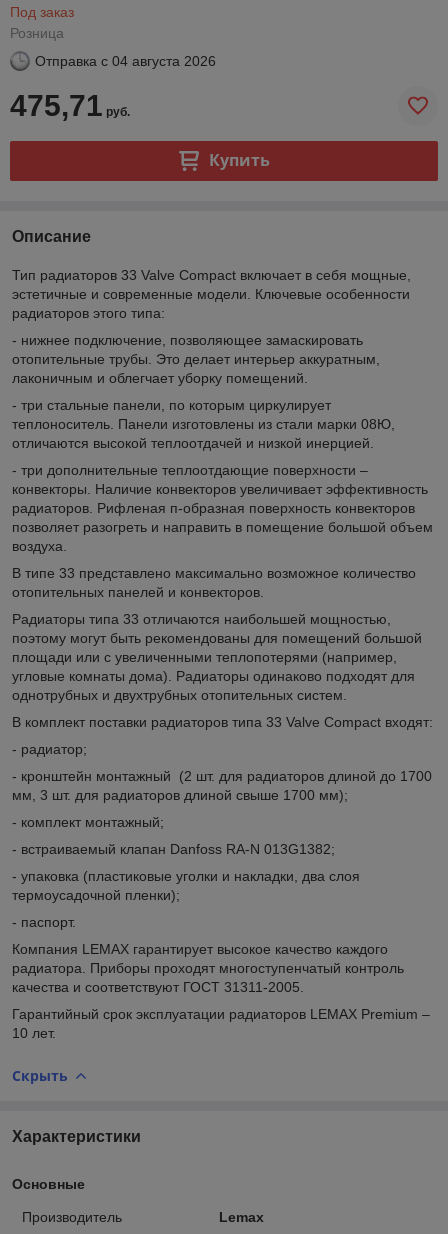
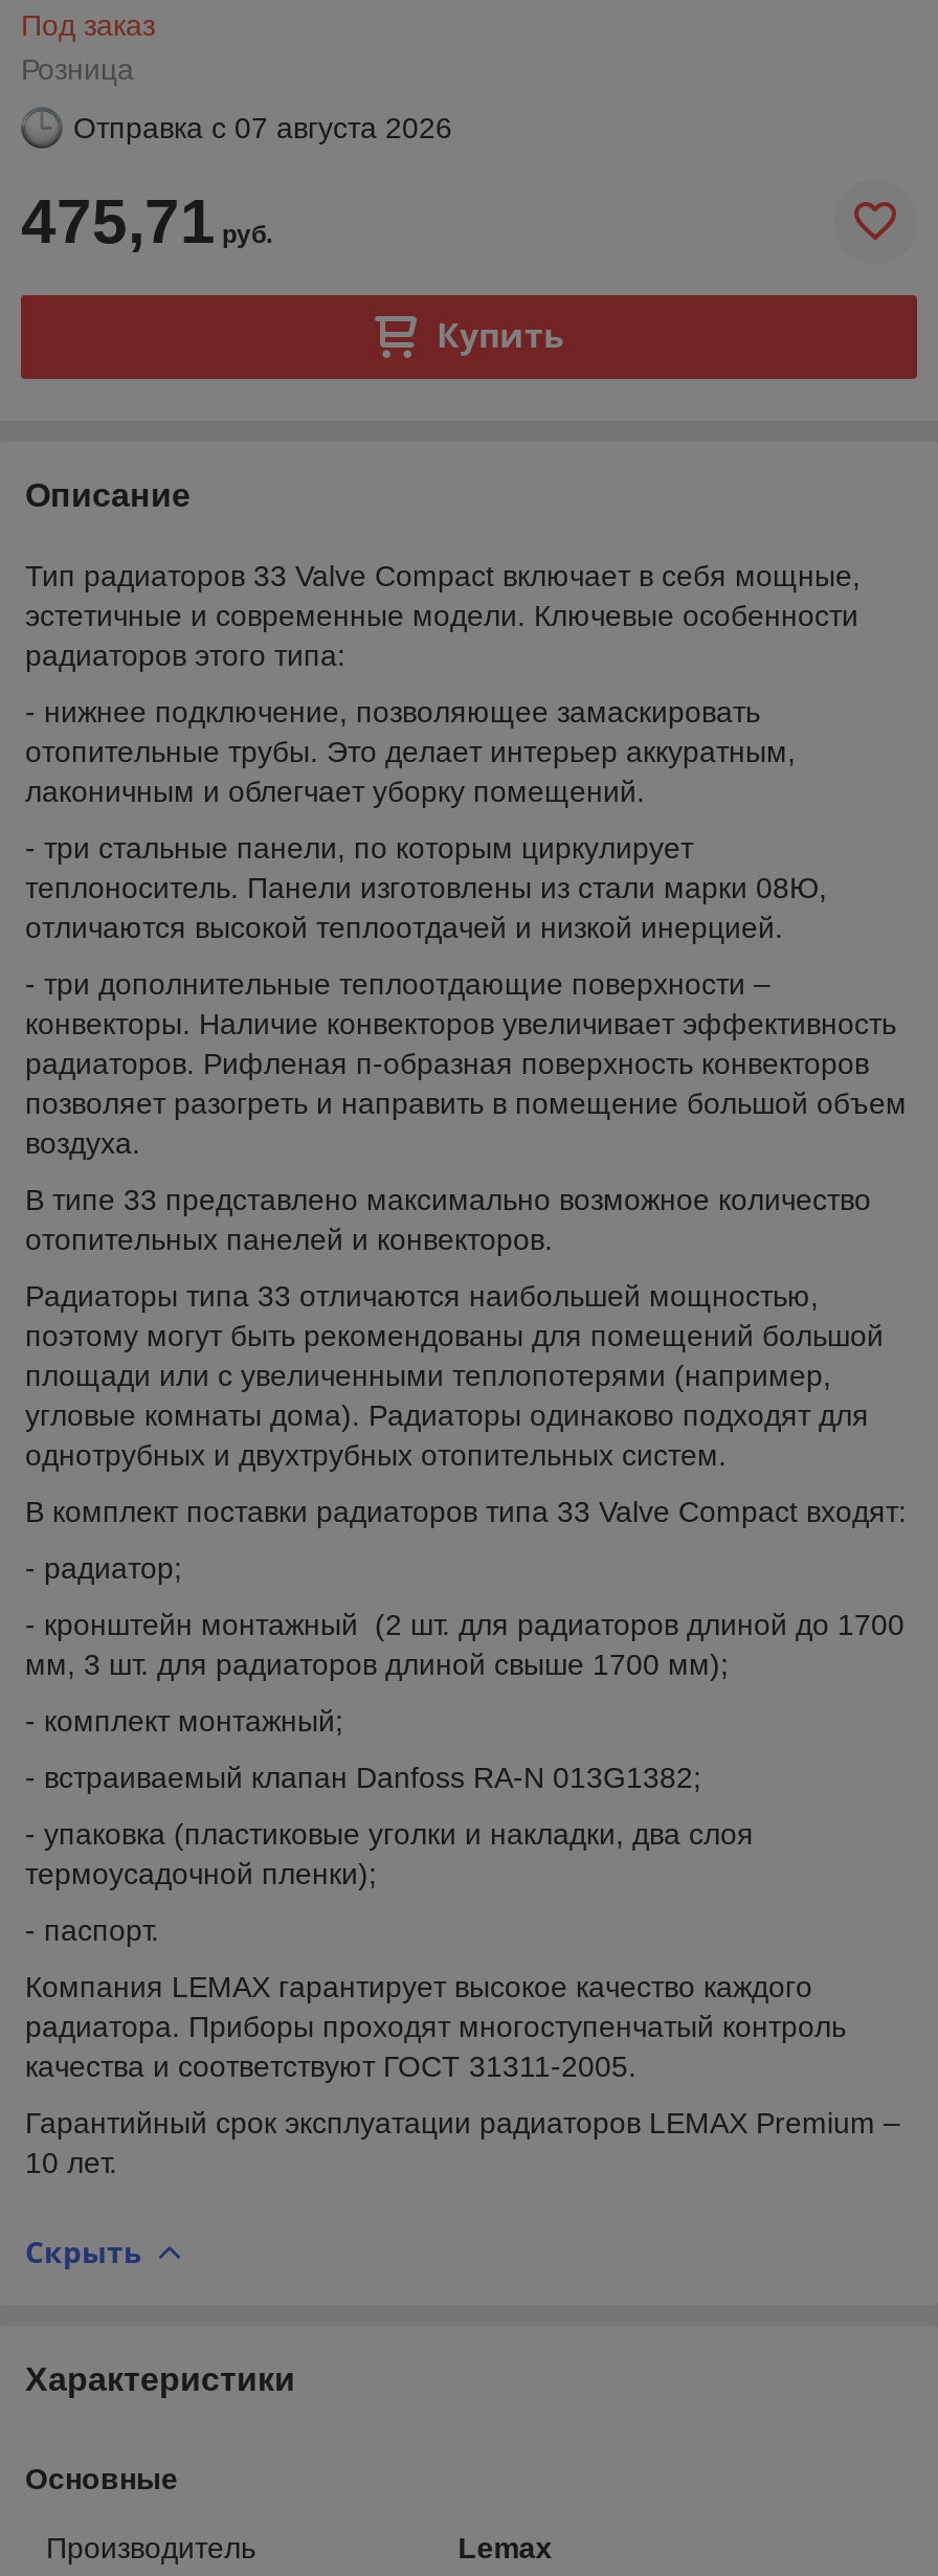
- Отправка с 04 августа 2026
+ Отправка с 07 августа 2026
